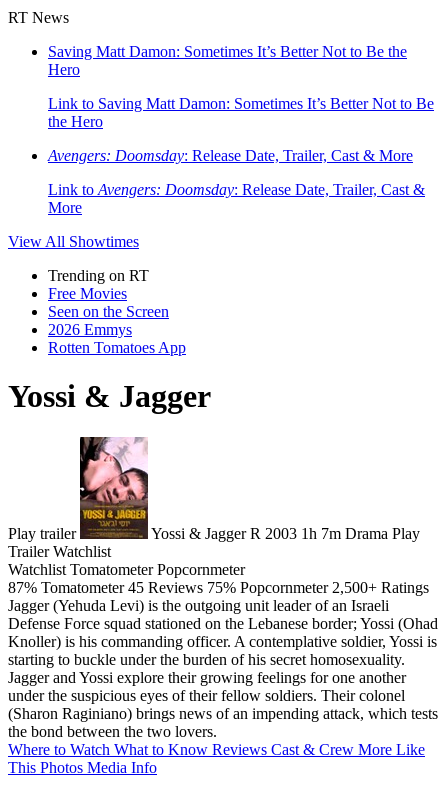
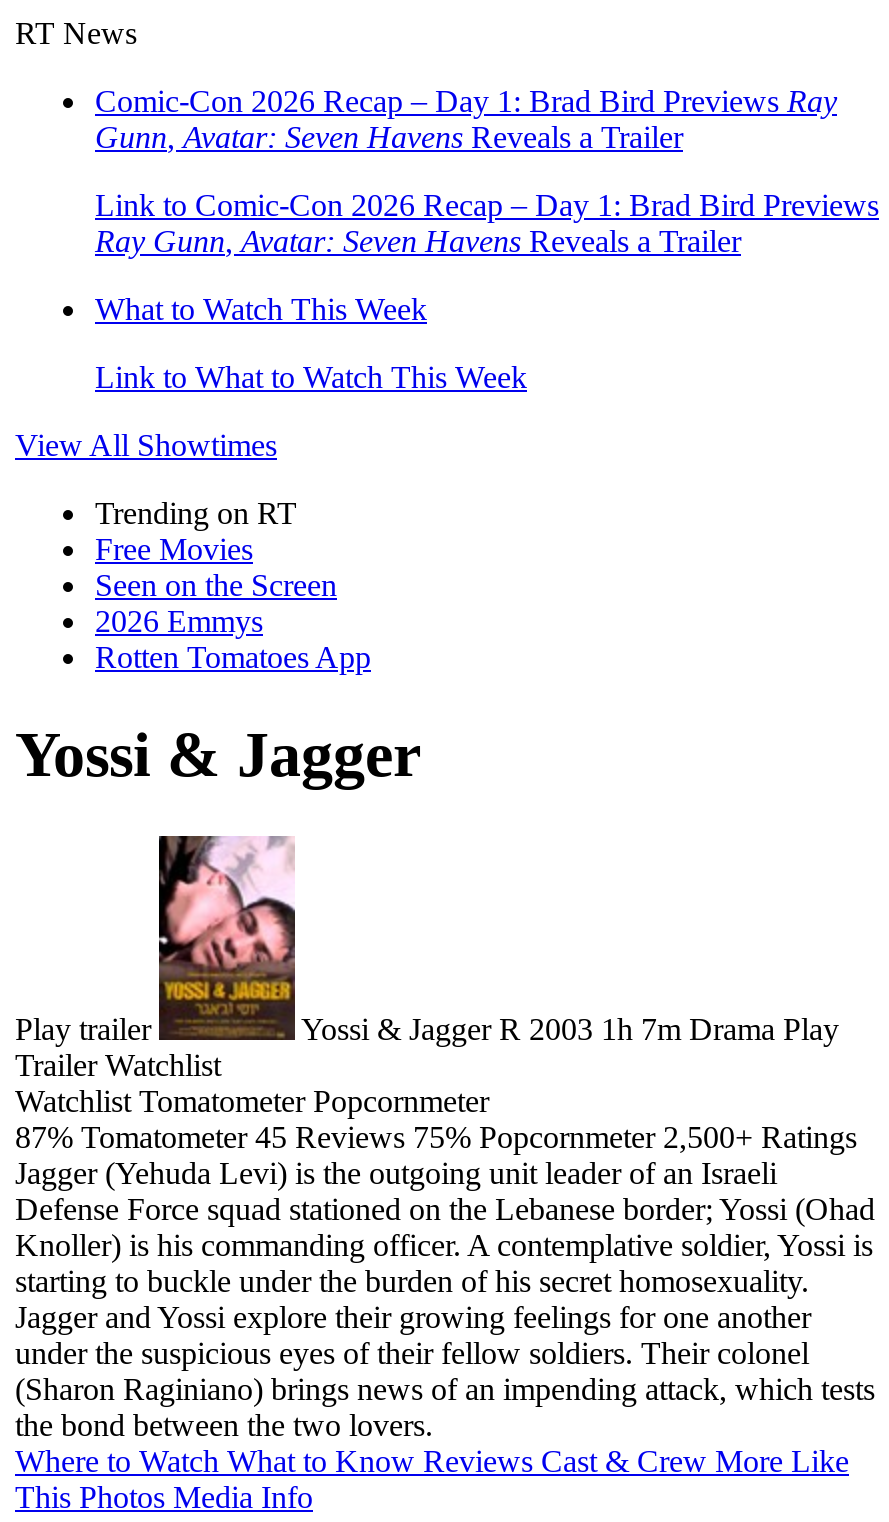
- Saving Matt Damon: Sometimes It’s Better Not to Be the
- Hero
+ Comic-Con 2026 Recap – Day 1: Brad Bird Previews Ray
+ Gunn, Avatar: Seven Havens Reveals a Trailer

- Link to Saving Matt Damon: Sometimes It’s Better Not to Be
- the Hero
+ Link to Comic-Con 2026 Recap – Day 1: Brad Bird Previews
+ Ray Gunn, Avatar: Seven Havens Reveals a Trailer

- Avengers: Doomsday: Release Date, Trailer, Cast & More
+ What to Watch This Week

- Link to Avengers: Doomsday: Release Date, Trailer, Cast &
- More
+ Link to What to Watch This Week
